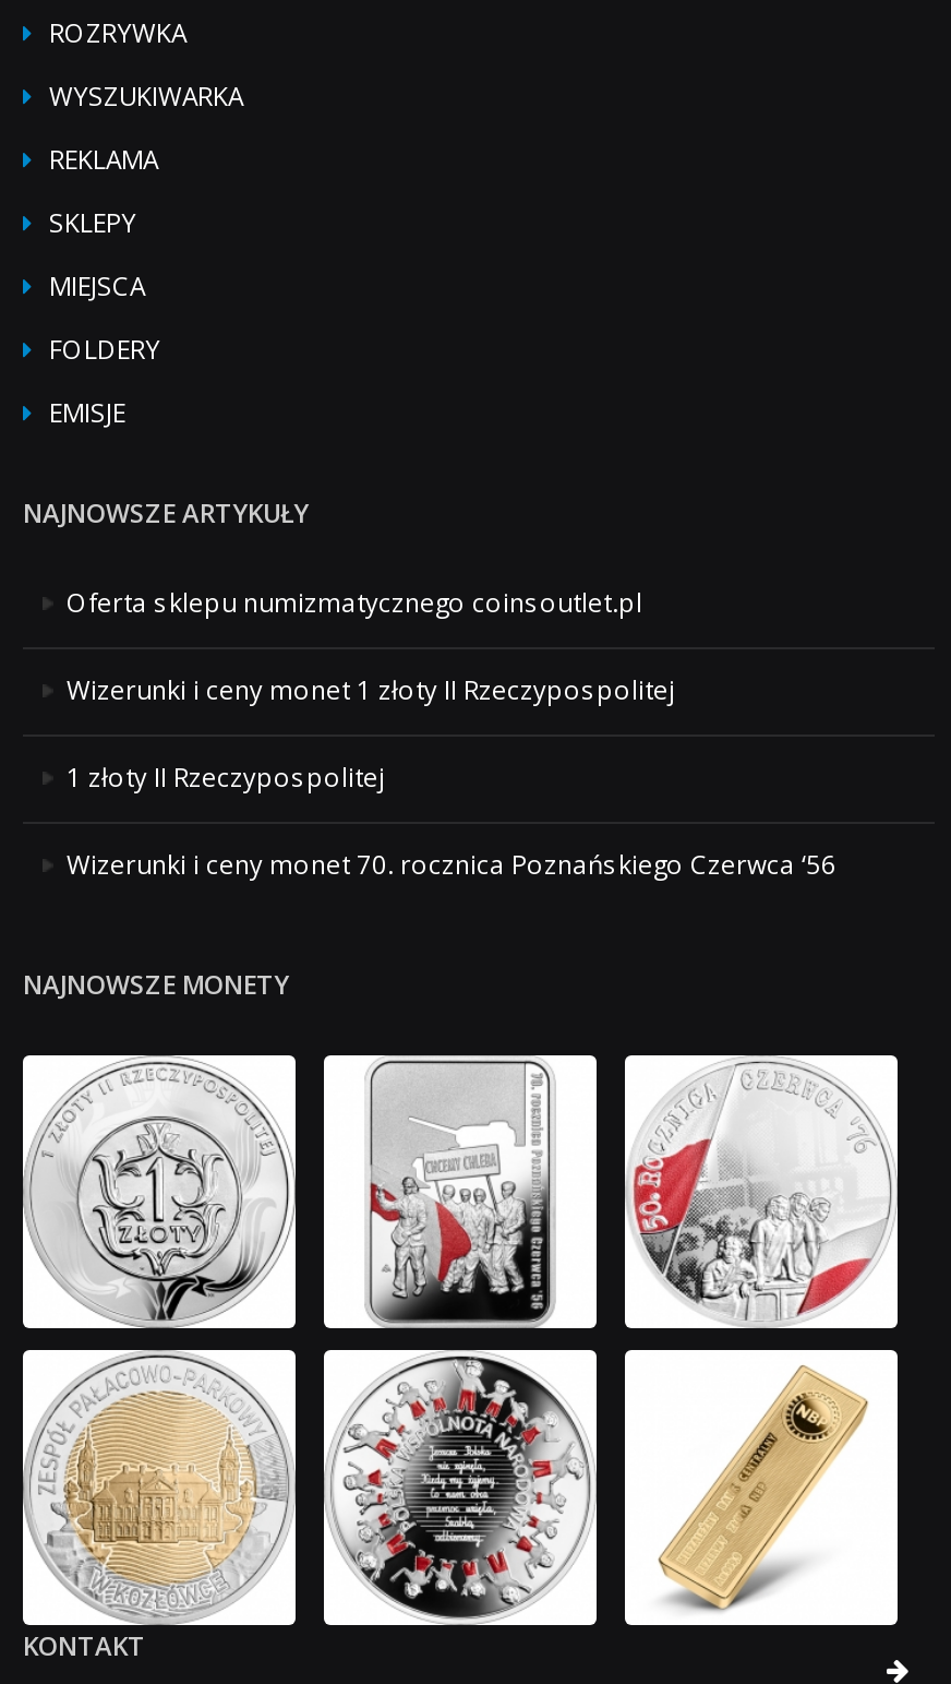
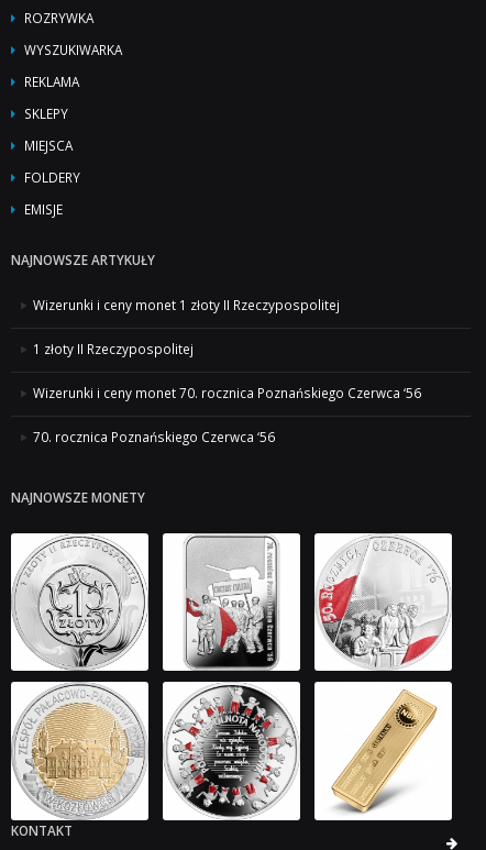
- Oferta sklepu numizmatycznego coinsoutlet.pl

moved up: Wizerunki i ceny monet 1 złoty II Rzeczypospolitej | 1 złoty II Rzeczypospolitej | Wizerunki i ceny monet 70. rocznica Poznańskiego Czerwca ‘56

+ 70. rocznica Poznańskiego Czerwca ‘56
